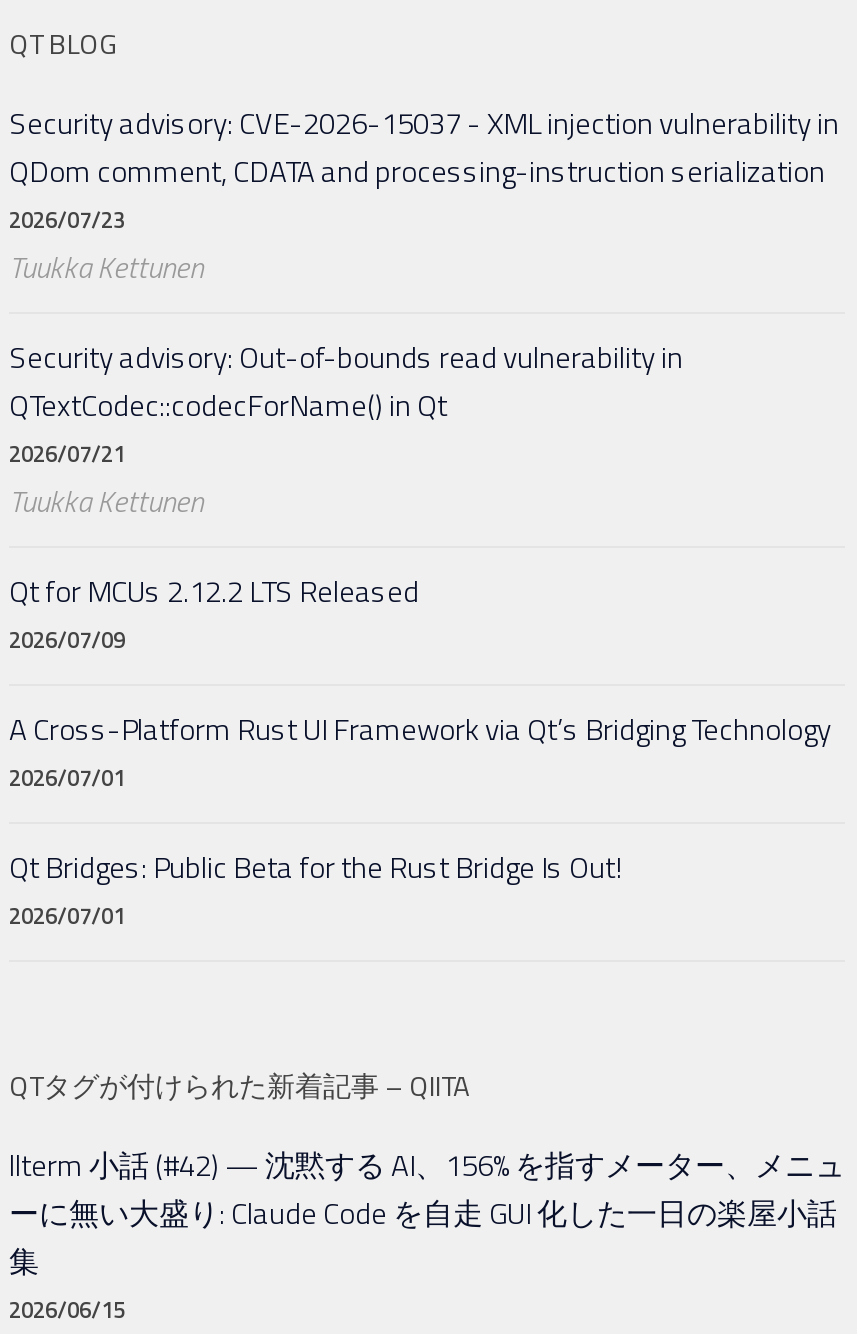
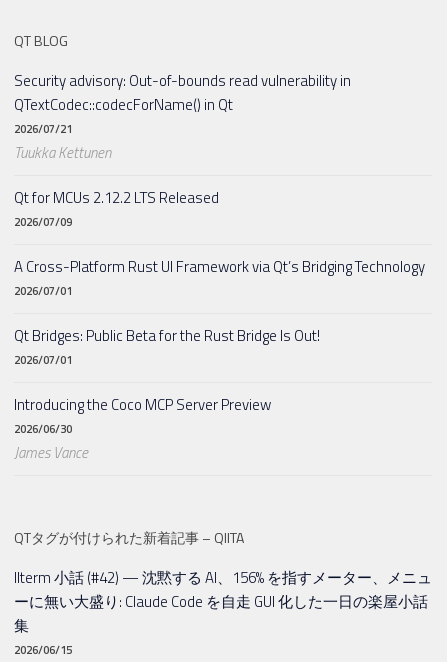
- Security advisory: CVE-2026-15037 - XML injection vulnerability in
- QDom comment, CDATA and processing-instruction serialization
- 2026/07/23
- Tuukka Kettunen

moved up: Security advisory: Out-of-bounds read vulnerability in | QTextCodec::codecForName() in Qt | 2026/07/21 | ... | Qt Bridges: Public Beta for the Rust Bridge Is Out! | 2026/07/01

+ Introducing the Coco MCP Server Preview
+ 2026/06/30
+ James Vance
